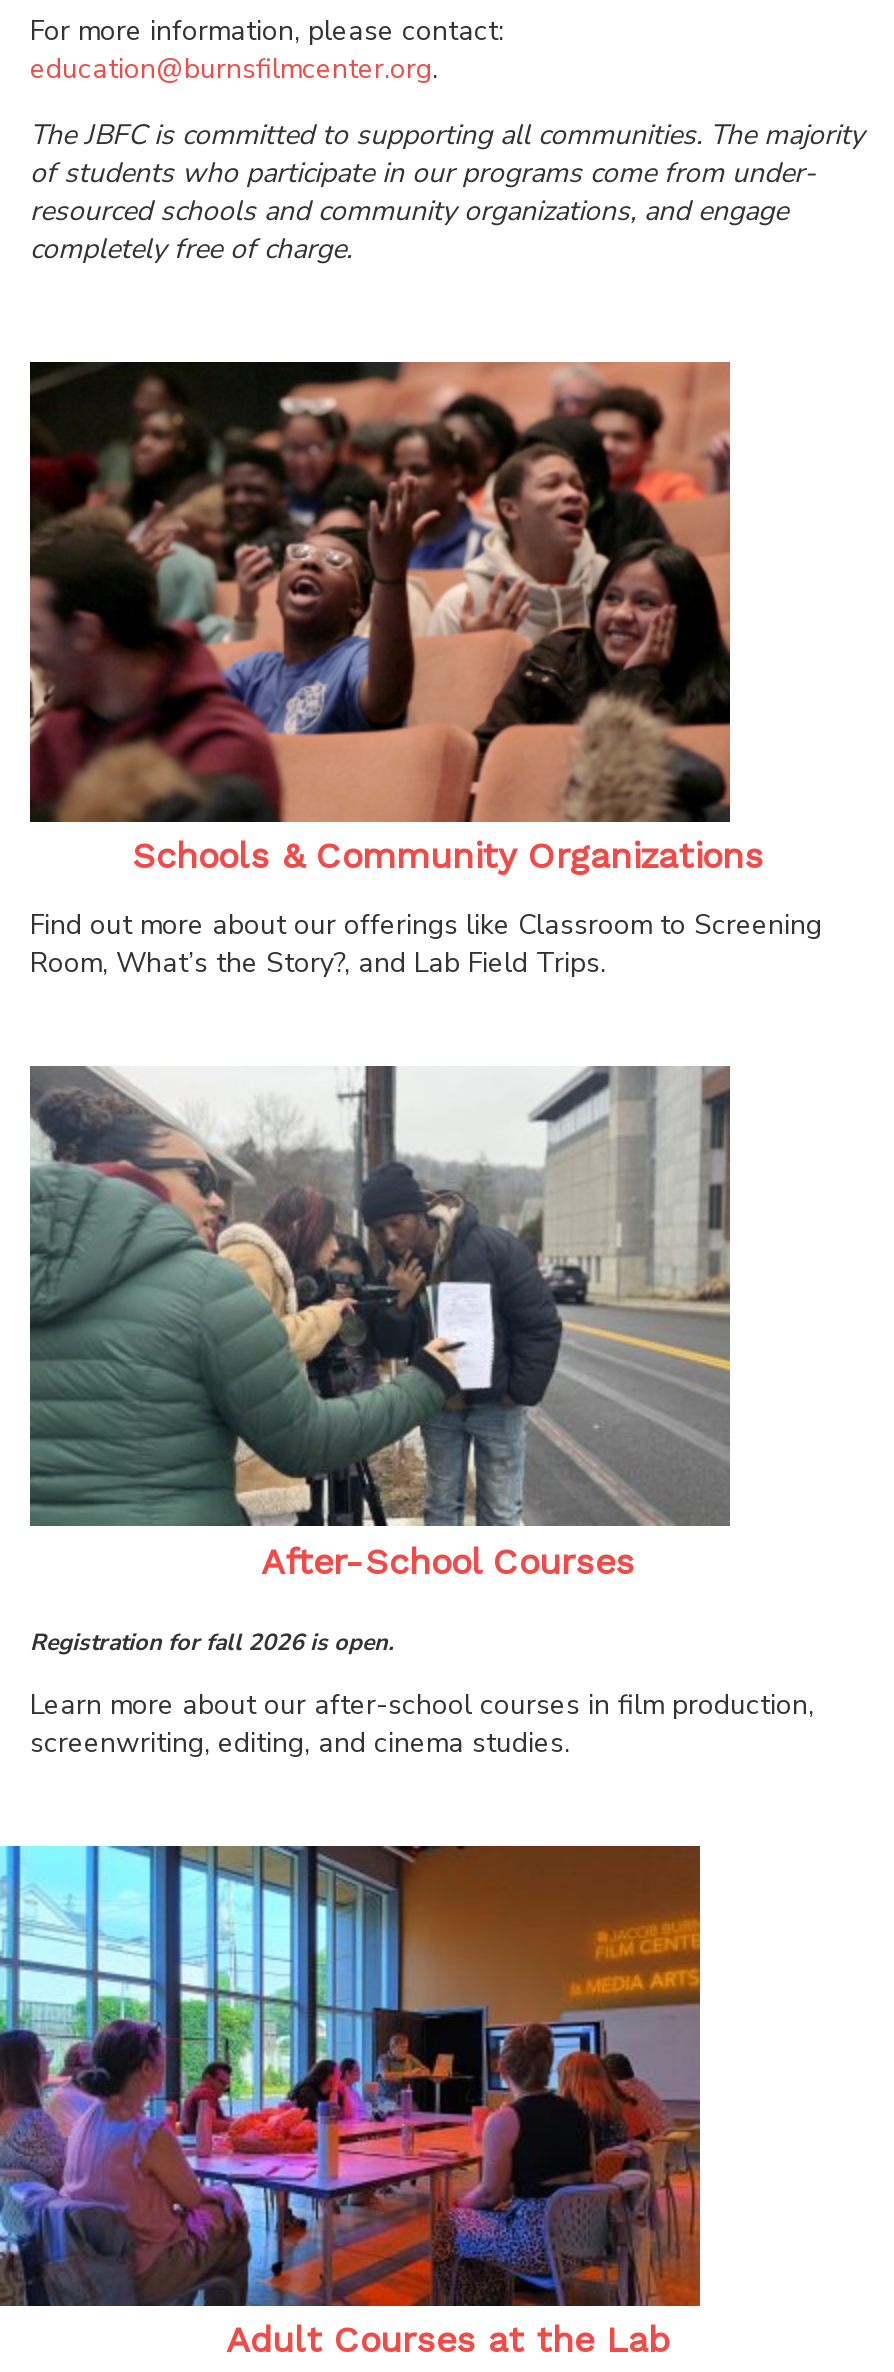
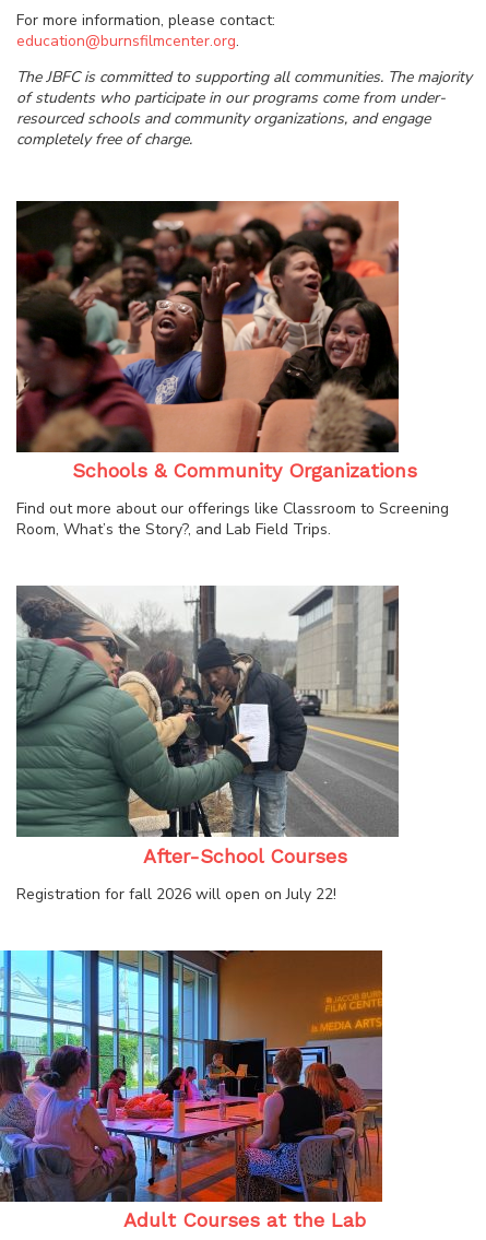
- Registration for fall 2026 is open.
- Learn more about our after-school courses in film production,
- screenwriting, editing, and cinema studies.
+ Registration for fall 2026 will open on July 22!
